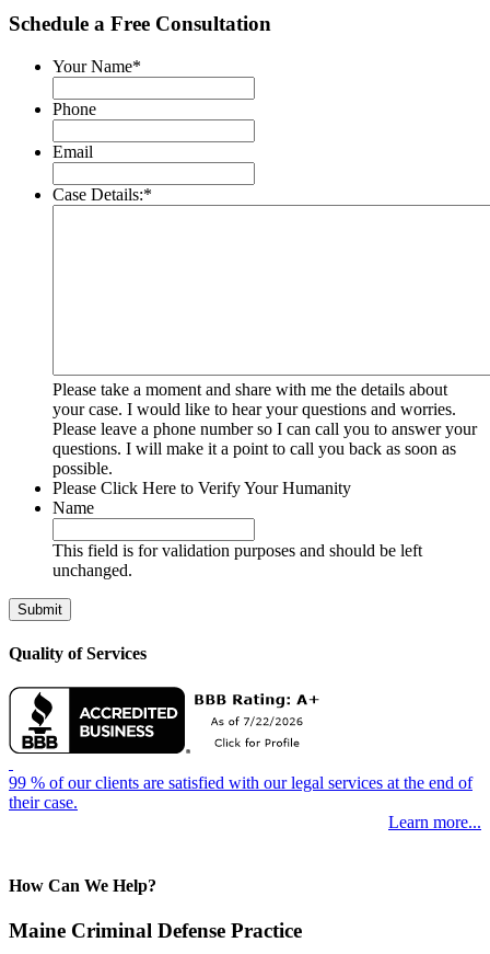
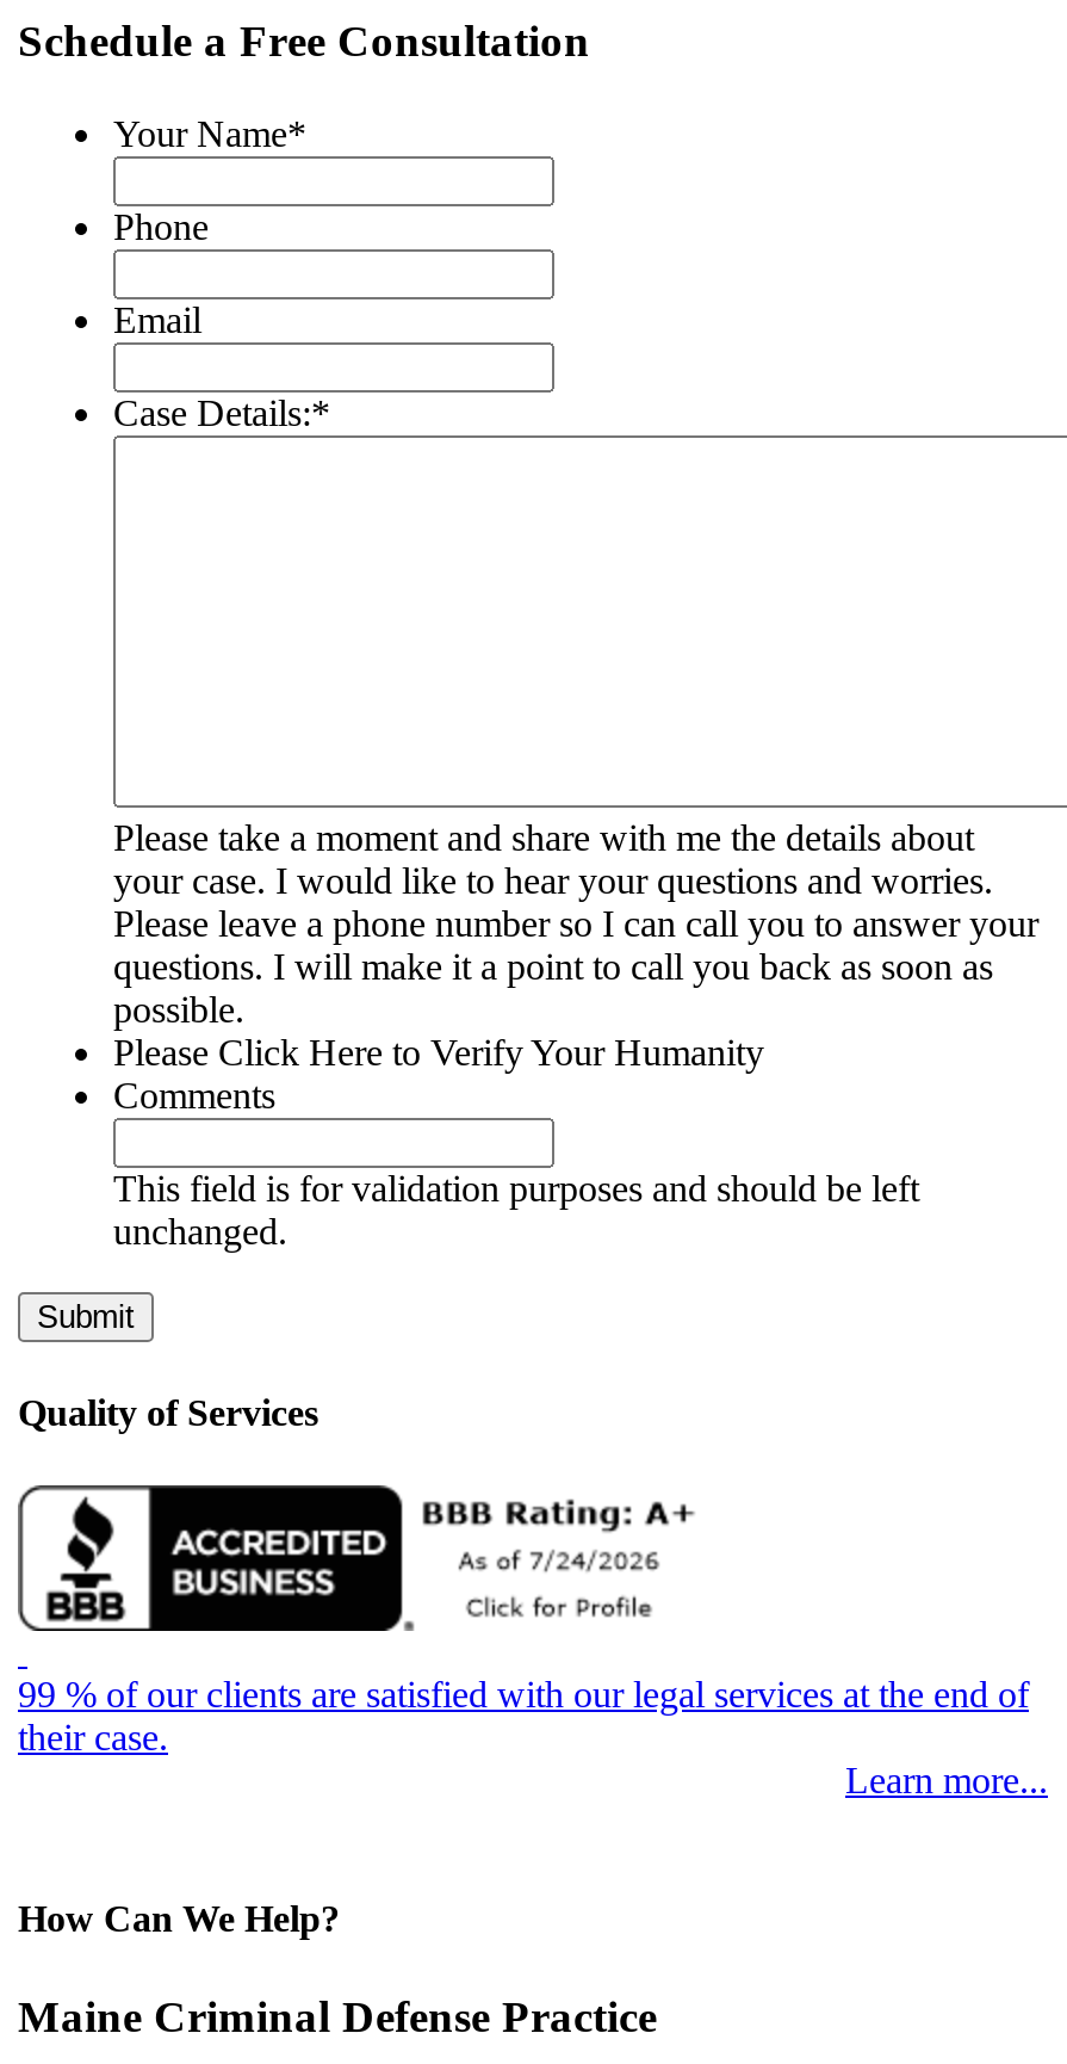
- Name
+ Comments
